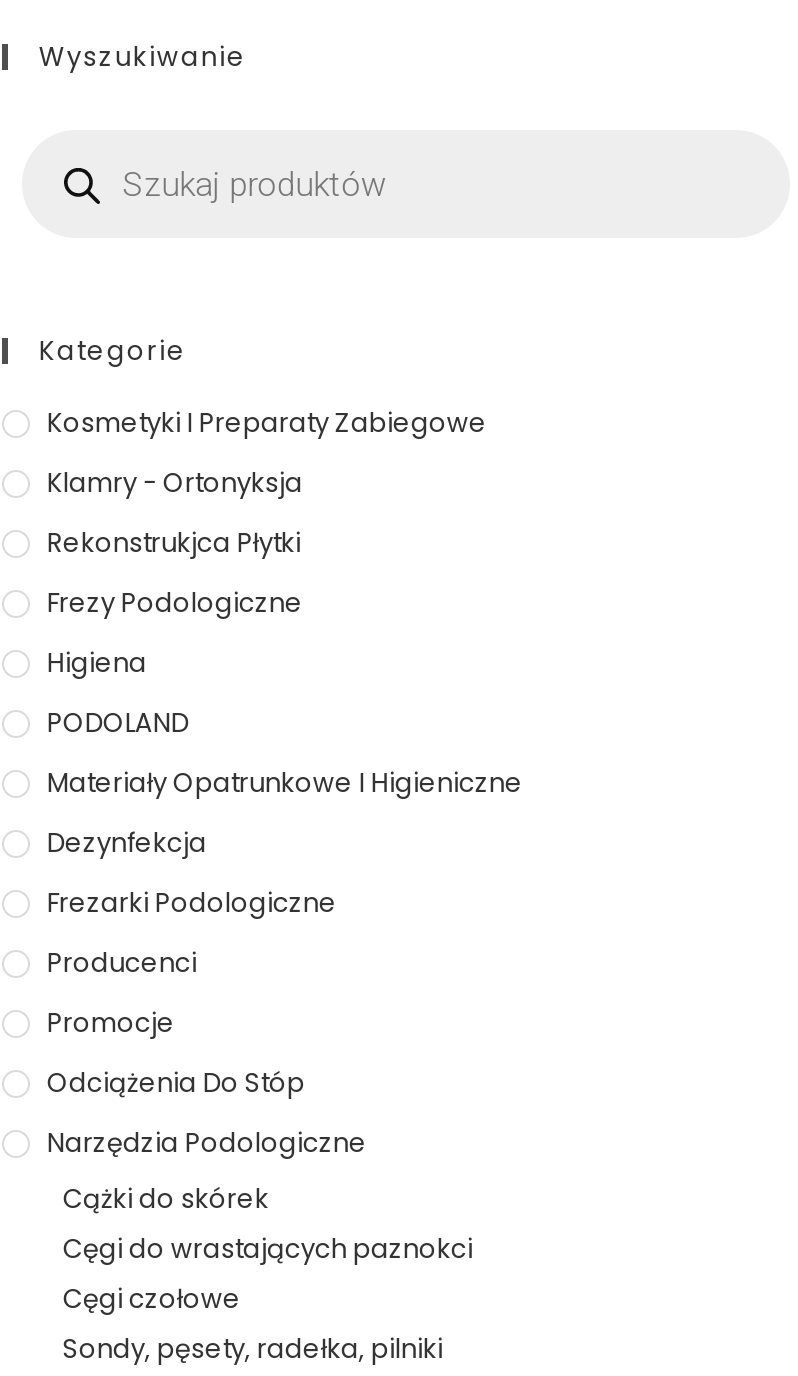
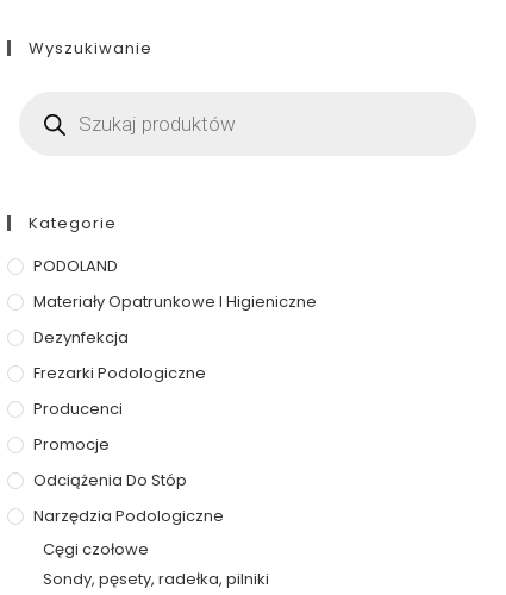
- Kosmetyki I Preparaty Zabiegowe
- Klamry - Ortonyksja
- Rekonstrukjca Płytki
- Frezy Podologiczne
- Higiena

- Cążki do skórek
- Cęgi do wrastających paznokci
